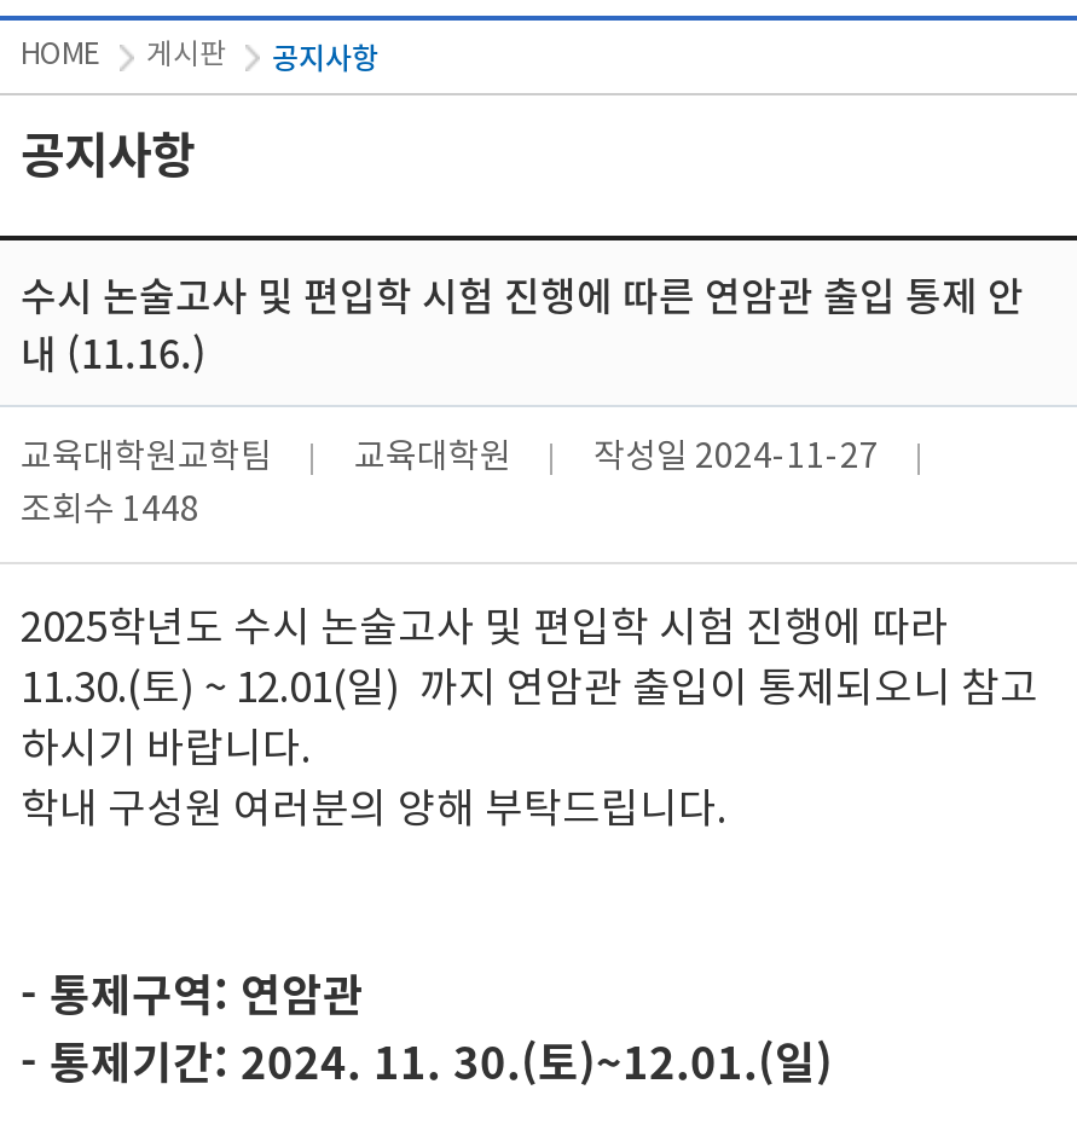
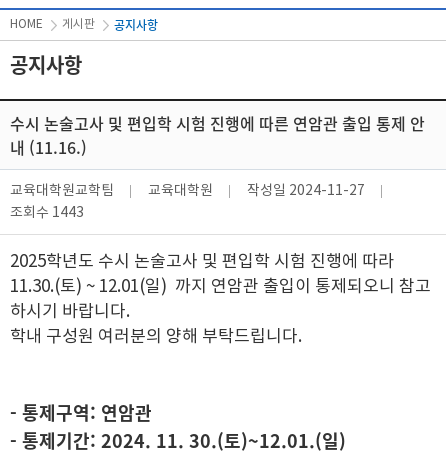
- 조회수 1448
+ 조회수 1443
